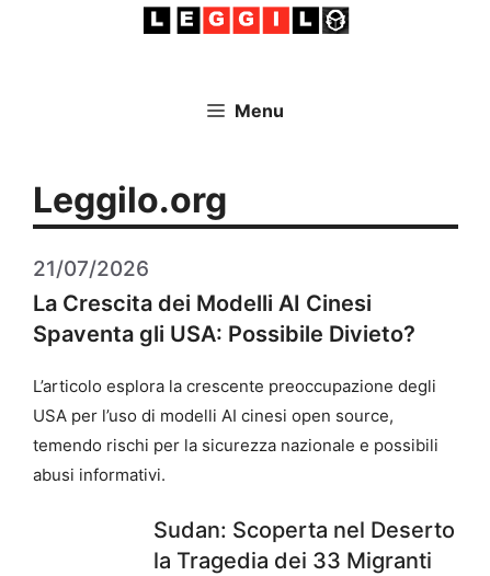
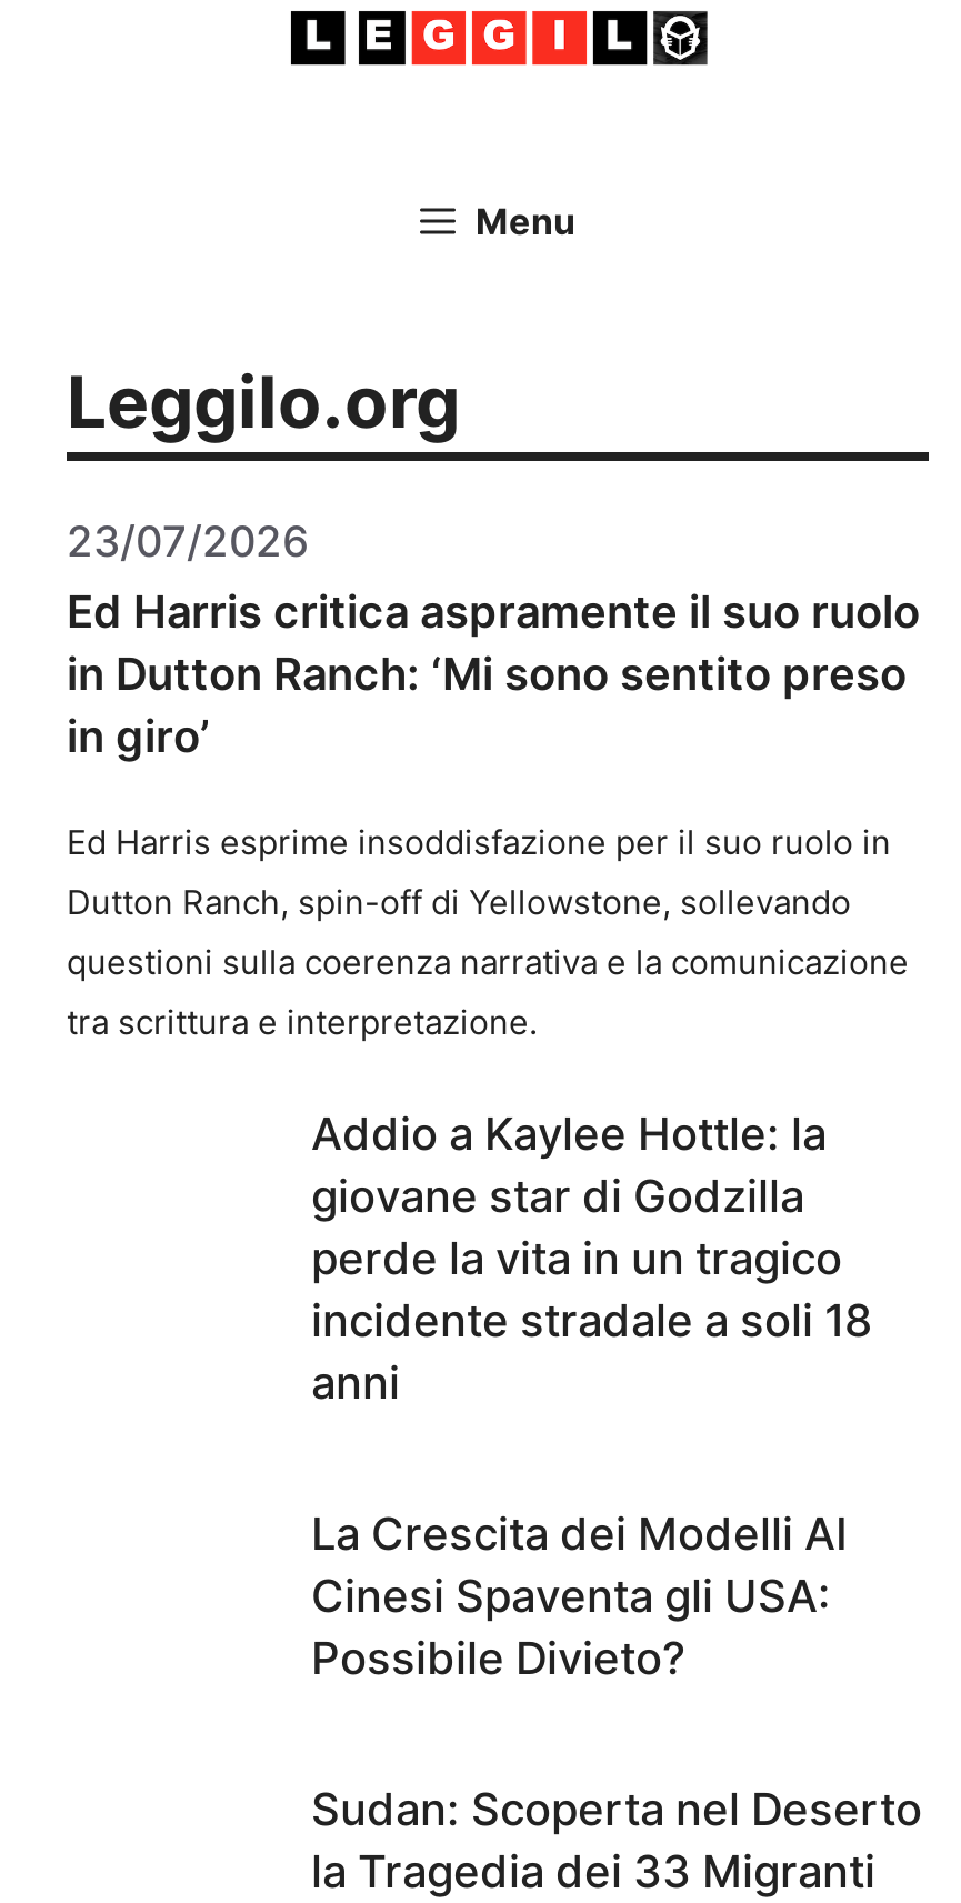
- 21/07/2026
- La Crescita dei Modelli AI Cinesi
- Spaventa gli USA: Possibile Divieto?
- L’articolo esplora la crescente preoccupazione degli
- USA per l’uso di modelli AI cinesi open source,
- temendo rischi per la sicurezza nazionale e possibili
- abusi informativi.
+ 23/07/2026
+ Ed Harris critica aspramente il suo ruolo
+ in Dutton Ranch: ‘Mi sono sentito preso
+ in giro’
+ Ed Harris esprime insoddisfazione per il suo ruolo in
+ Dutton Ranch, spin-off di Yellowstone, sollevando
+ questioni sulla coerenza narrativa e la comunicazione
+ tra scrittura e interpretazione.
+ Addio a Kaylee Hottle: la
+ giovane star di Godzilla
+ perde la vita in un tragico
+ incidente stradale a soli 18
+ anni
+ La Crescita dei Modelli AI
+ Cinesi Spaventa gli USA:
+ Possibile Divieto?
